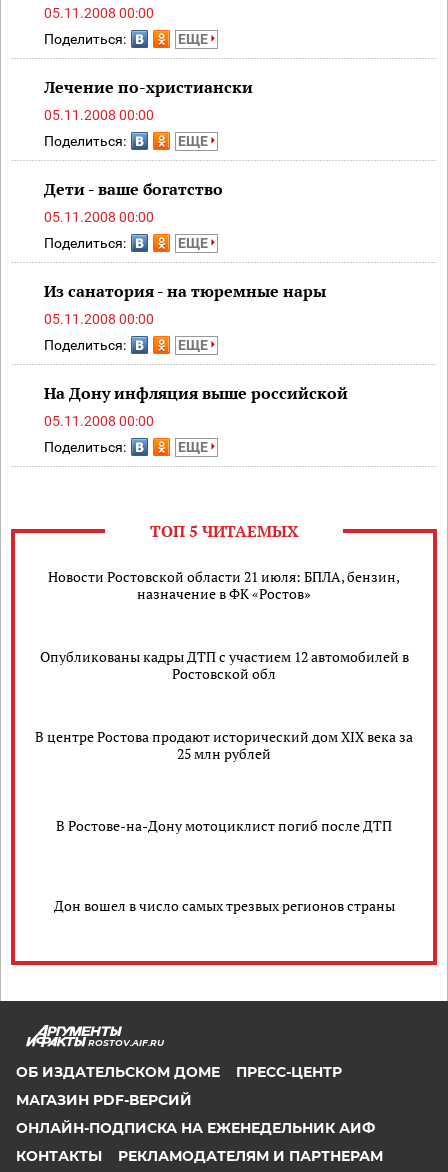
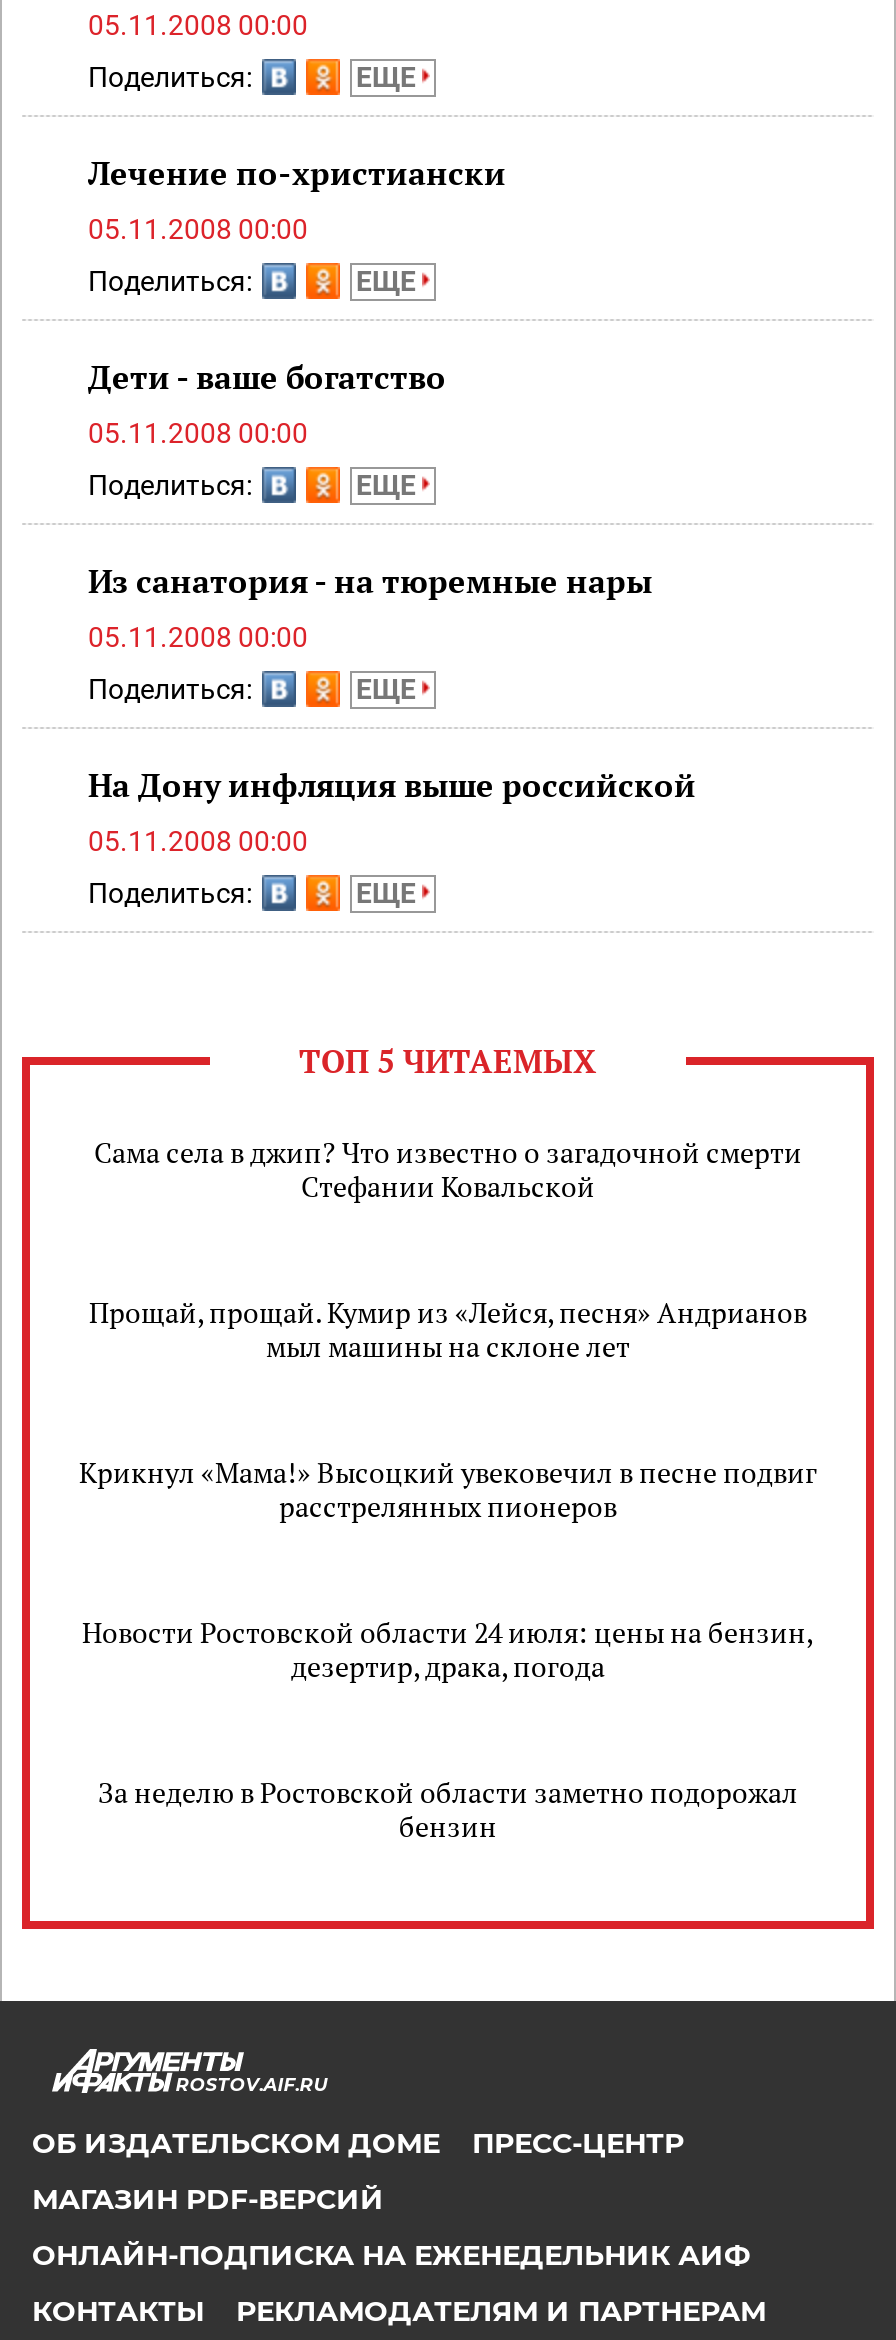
- Новости Ростовской области 21 июля: БПЛА, бензин,
- назначение в ФК «Ростов»
+ Сама села в джип? Что известно о загадочной смерти
+ Стефании Ковальской

- Опубликованы кадры ДТП с участием 12 автомобилей в
- Ростовской обл
+ Прощай, прощай. Кумир из «Лейся, песня» Андрианов
+ мыл машины на склоне лет

- В центре Ростова продают исторический дом XIX века за
- 25 млн рублей
+ Крикнул «Мама!» Высоцкий увековечил в песне подвиг
+ расстрелянных пионеров

- В Ростове-на-Дону мотоциклист погиб после ДТП
+ Новости Ростовской области 24 июля: цены на бензин,
+ дезертир, драка, погода

- Дон вошел в число самых трезвых регионов страны
+ За неделю в Ростовской области заметно подорожал
+ бензин
